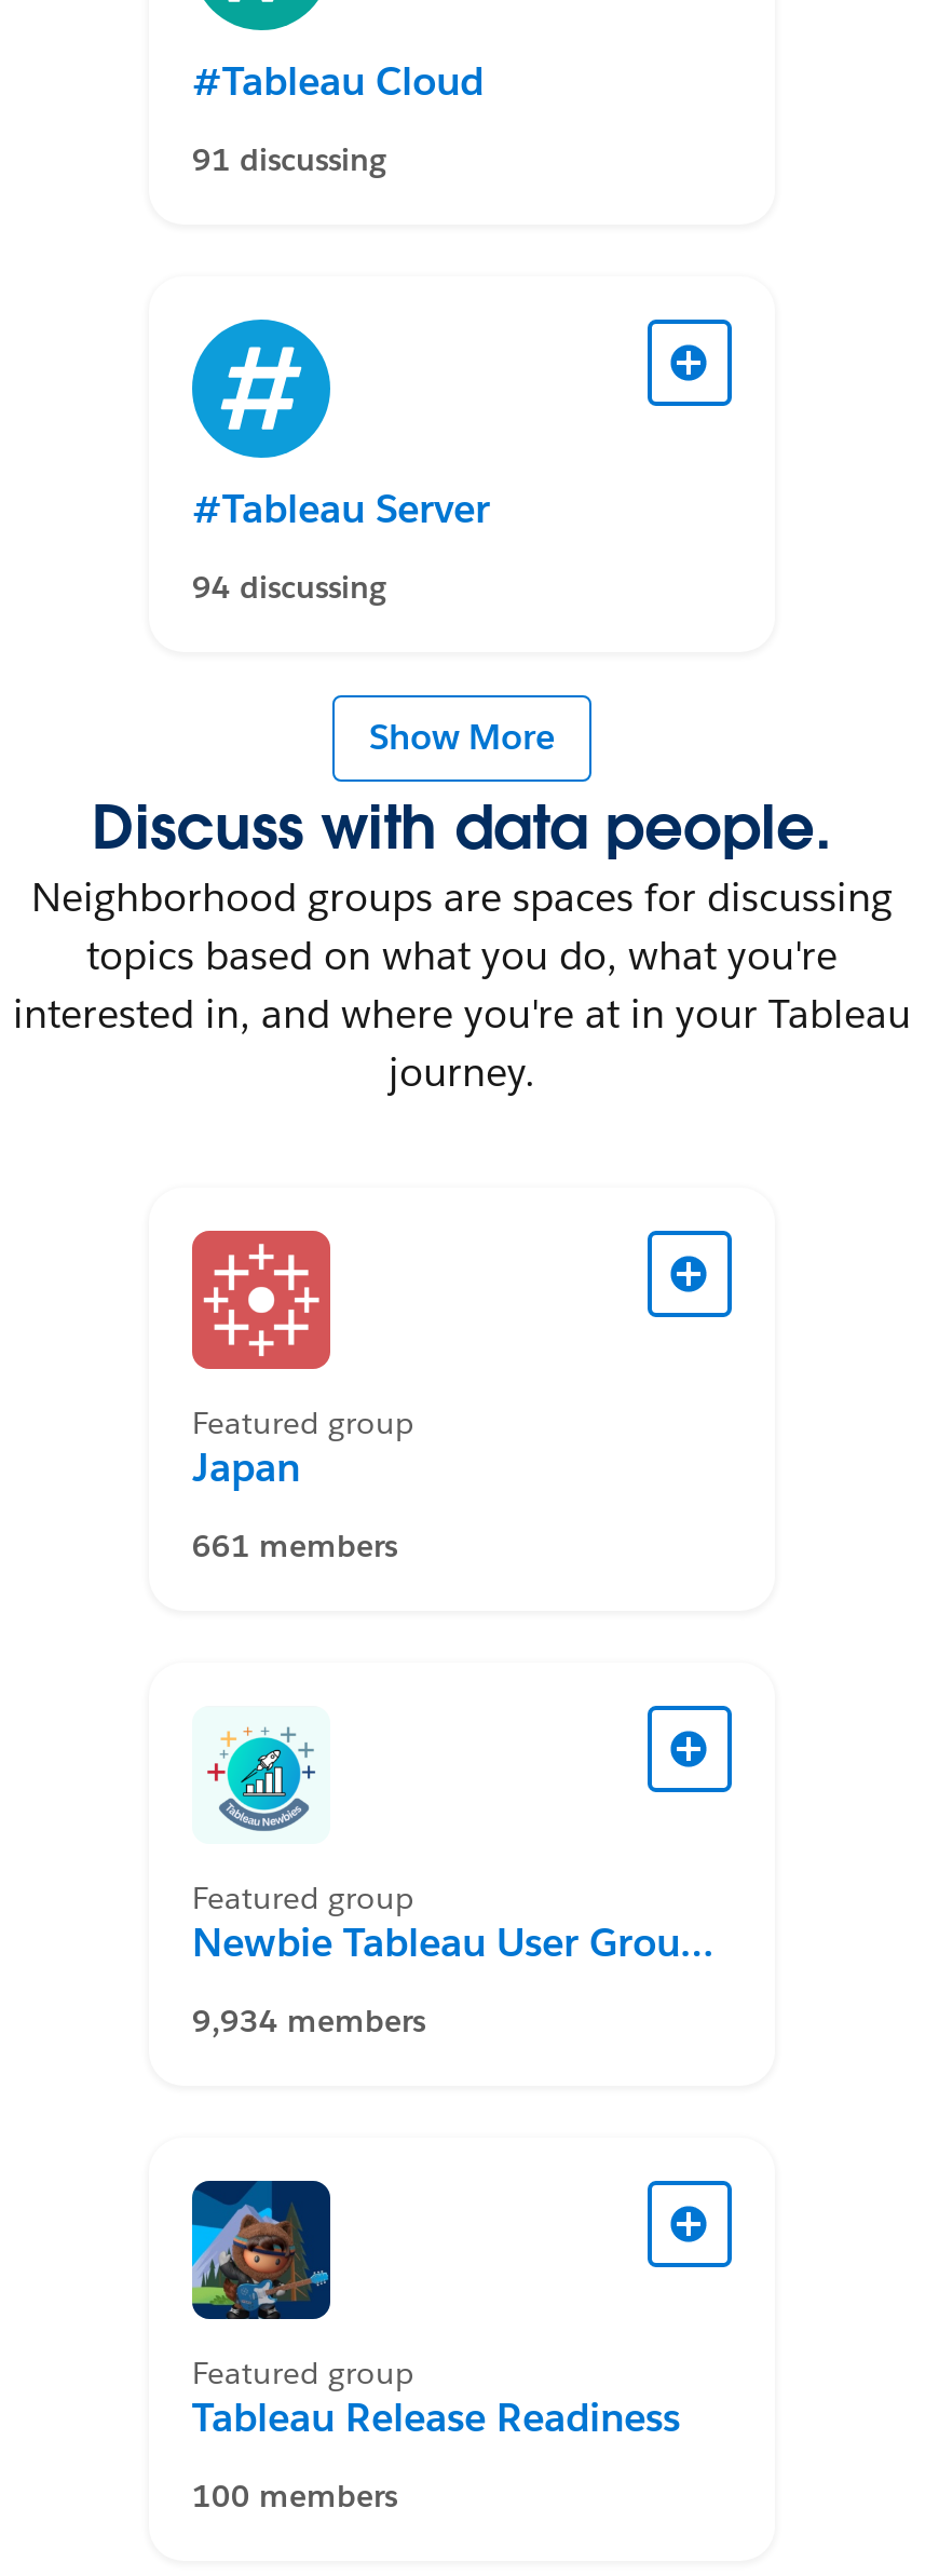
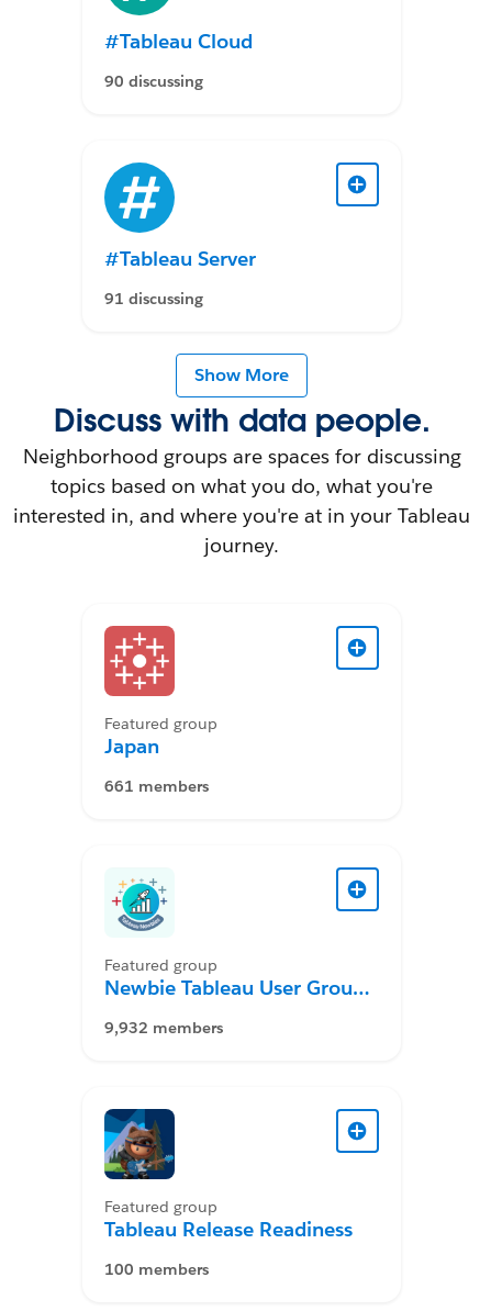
- 91 discussing
+ 90 discussing

- 94 discussing
+ 91 discussing

- 9,934 members
+ 9,932 members
